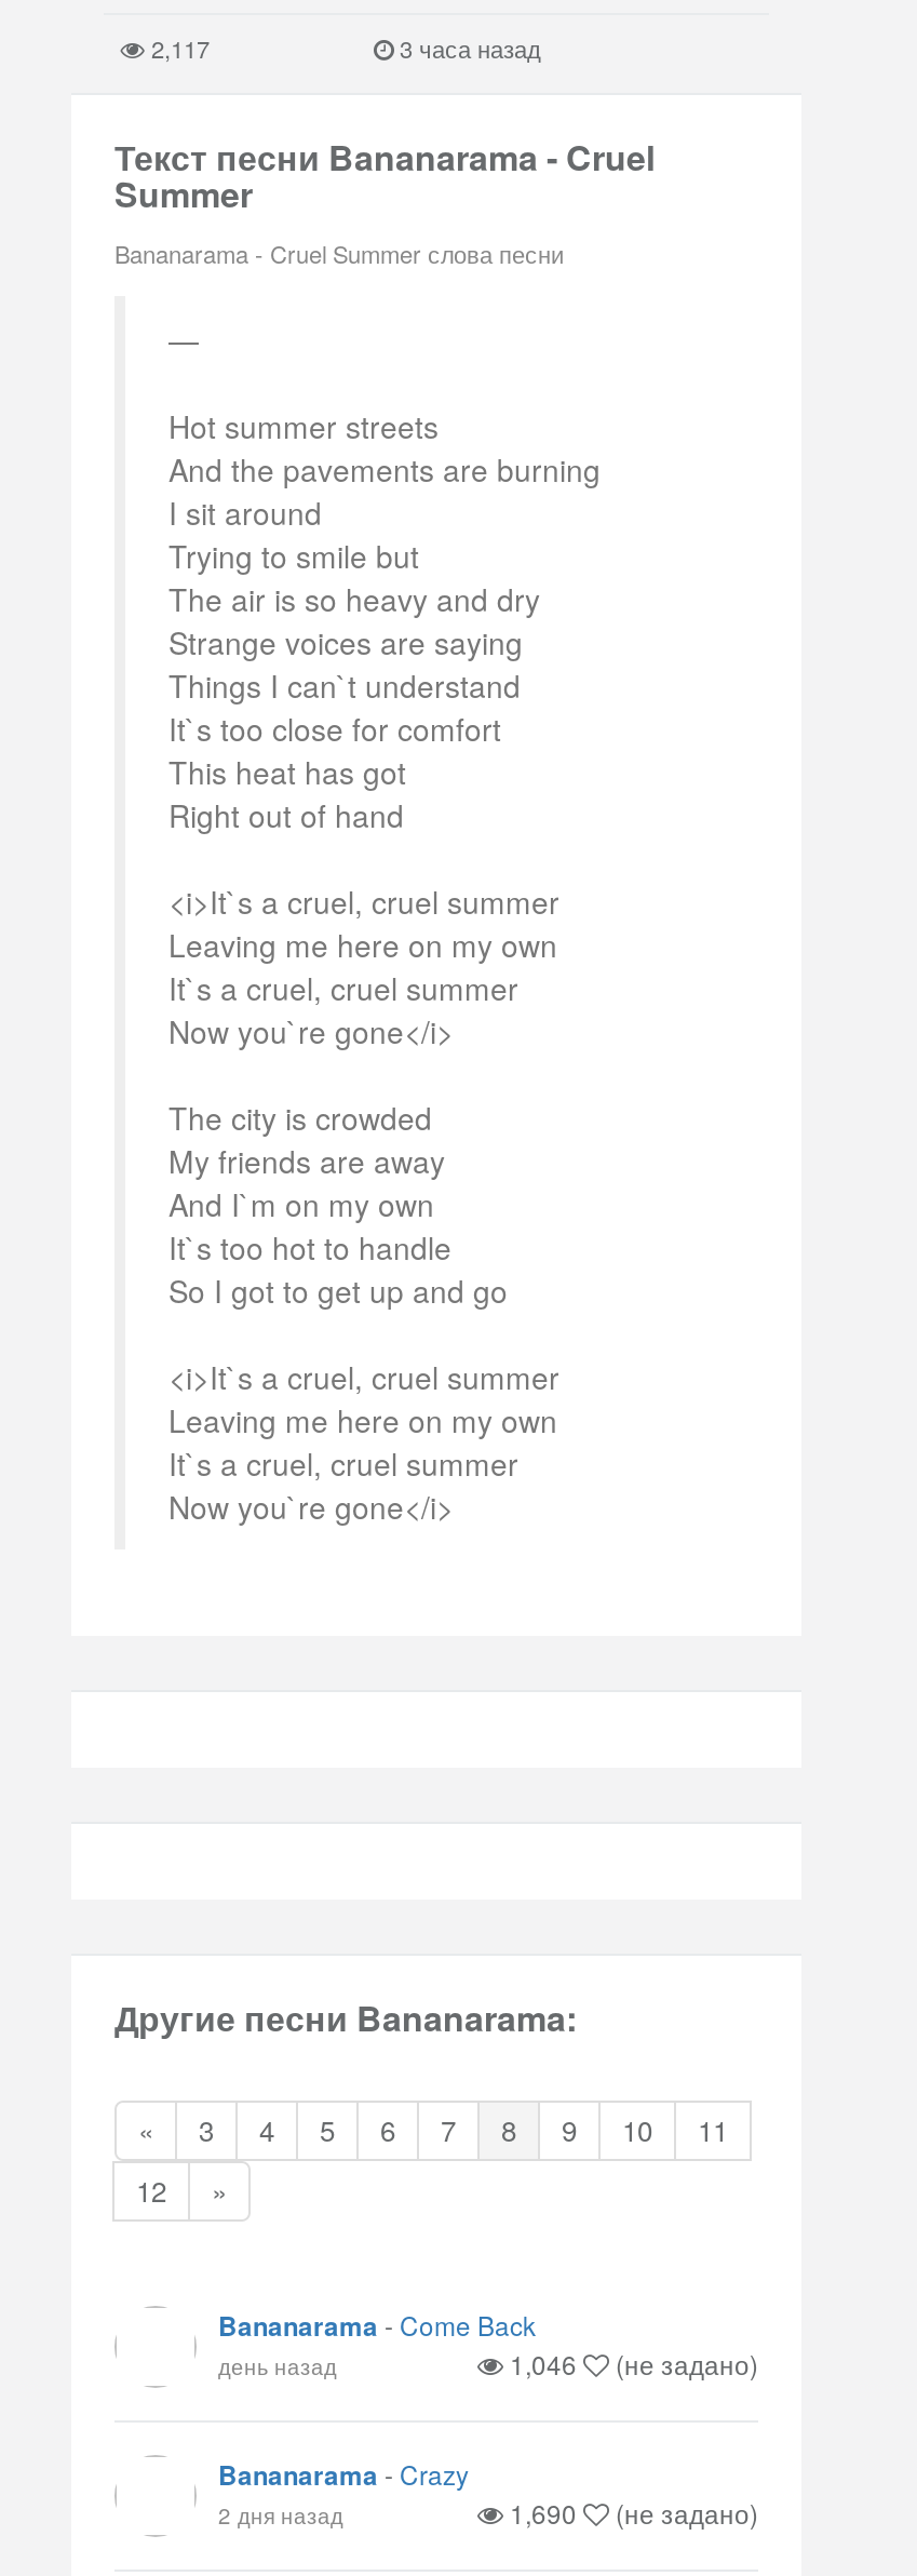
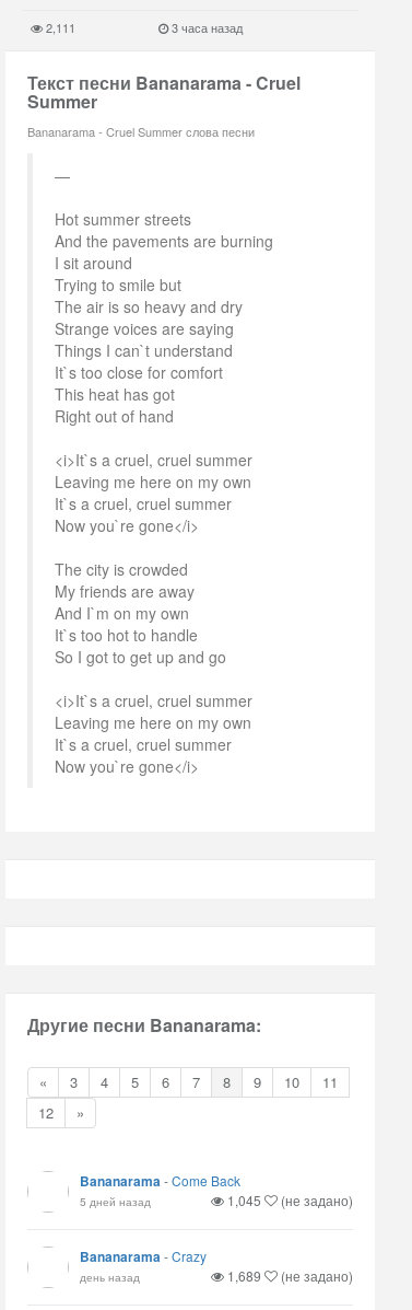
- 2,117
+ 2,111

- день назад
- 1,046
+ 5 дней назад
+ 1,045

- 2 дня назад
- 1,690
+ день назад
+ 1,689
